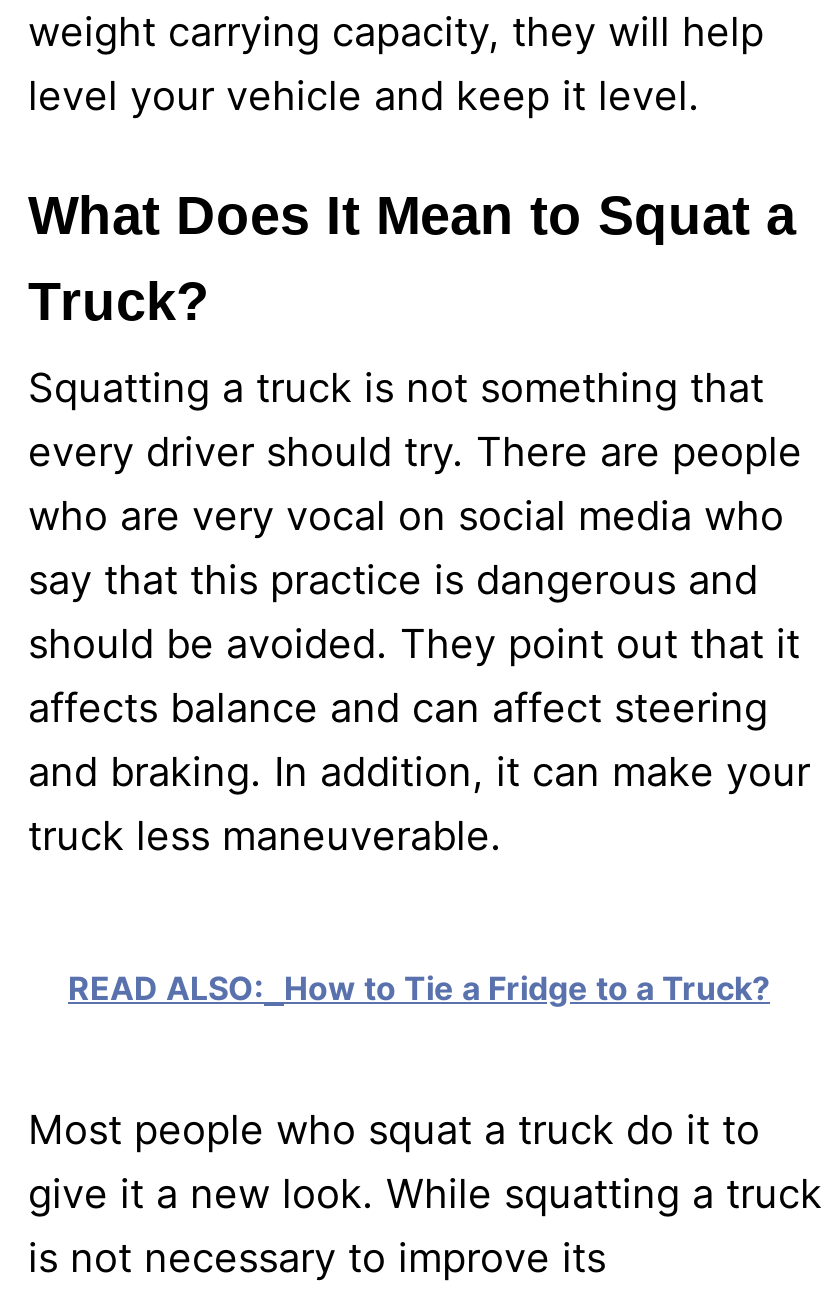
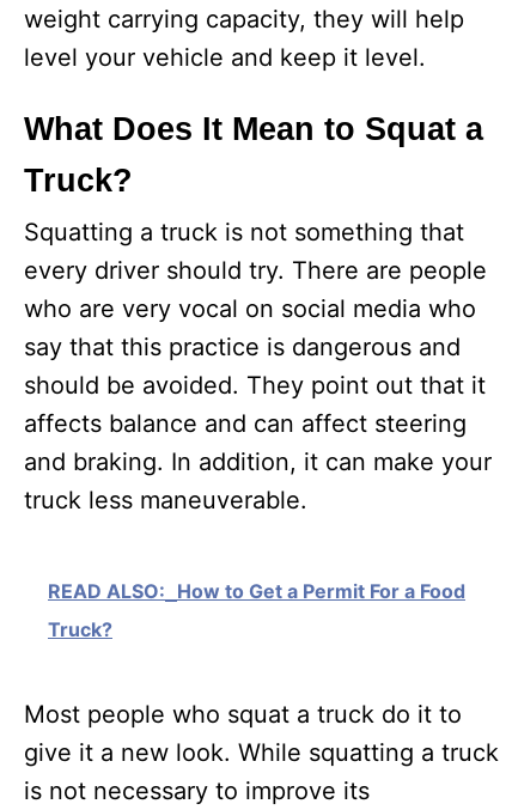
- READ ALSO: How to Tie a Fridge to a Truck?
+ READ ALSO: How to Get a Permit For a Food
+ Truck?
